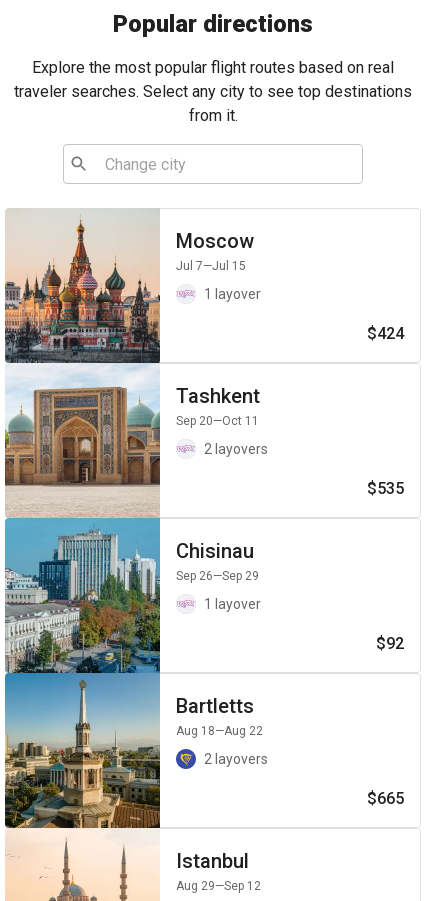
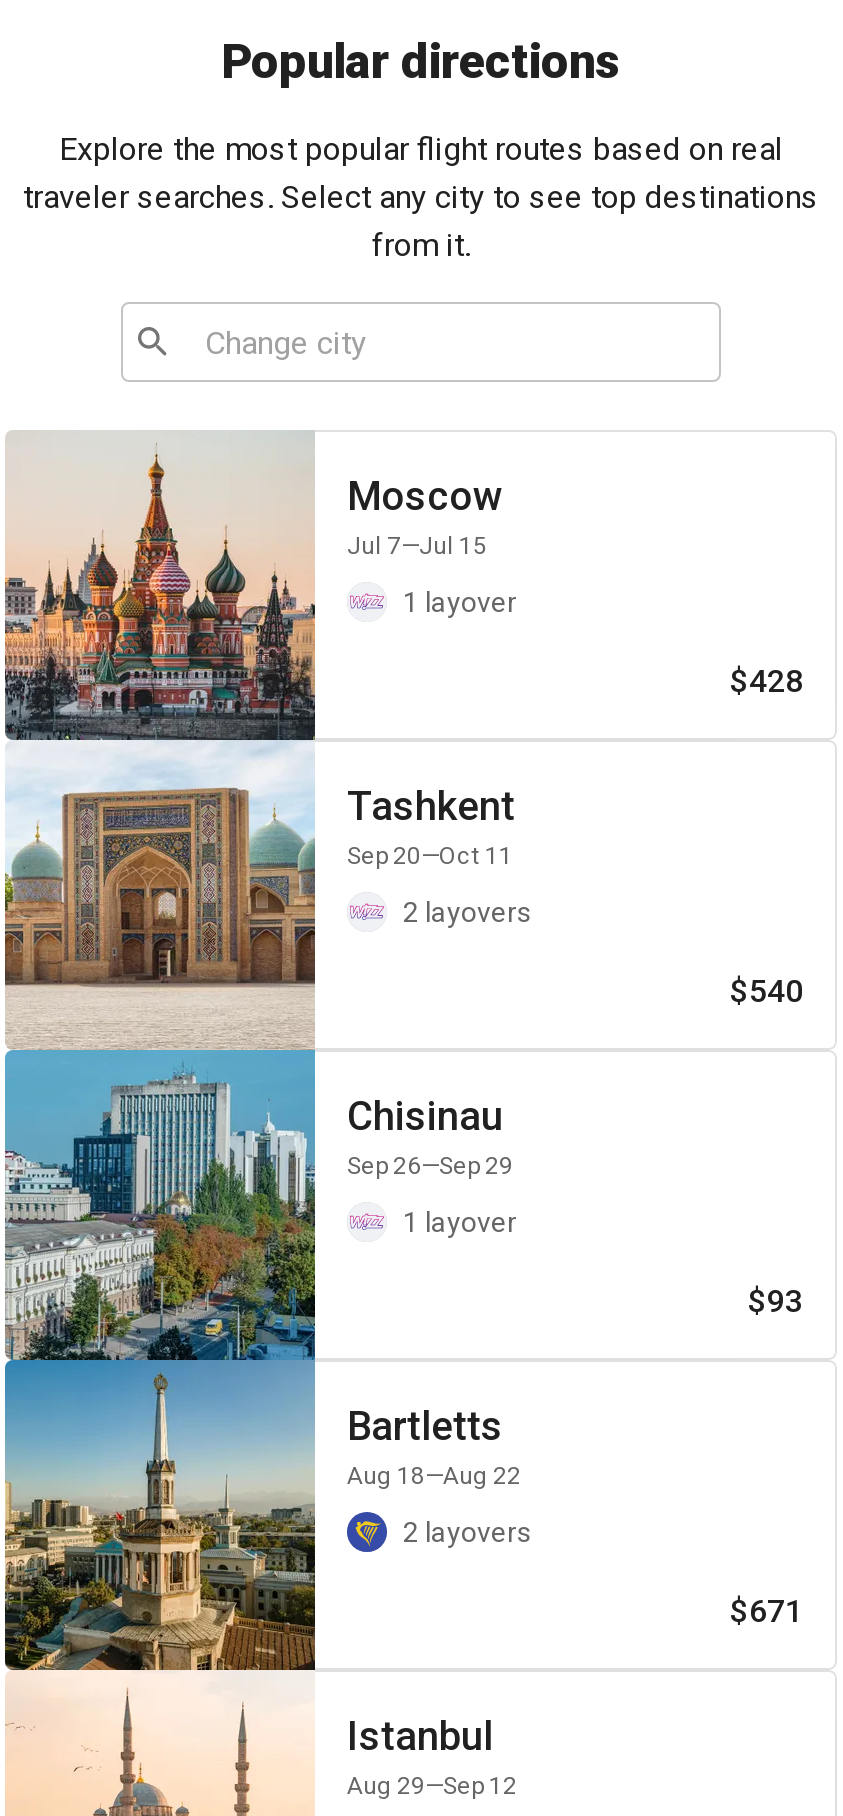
- $424
+ $428

- $535
+ $540

- $92
+ $93

- $665
+ $671
